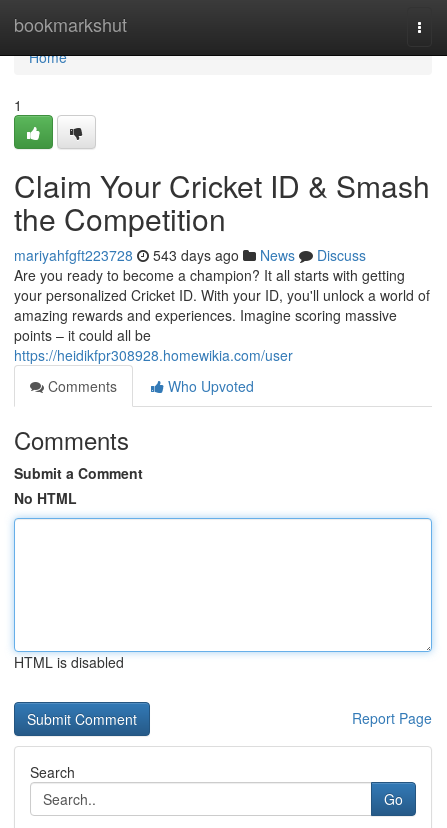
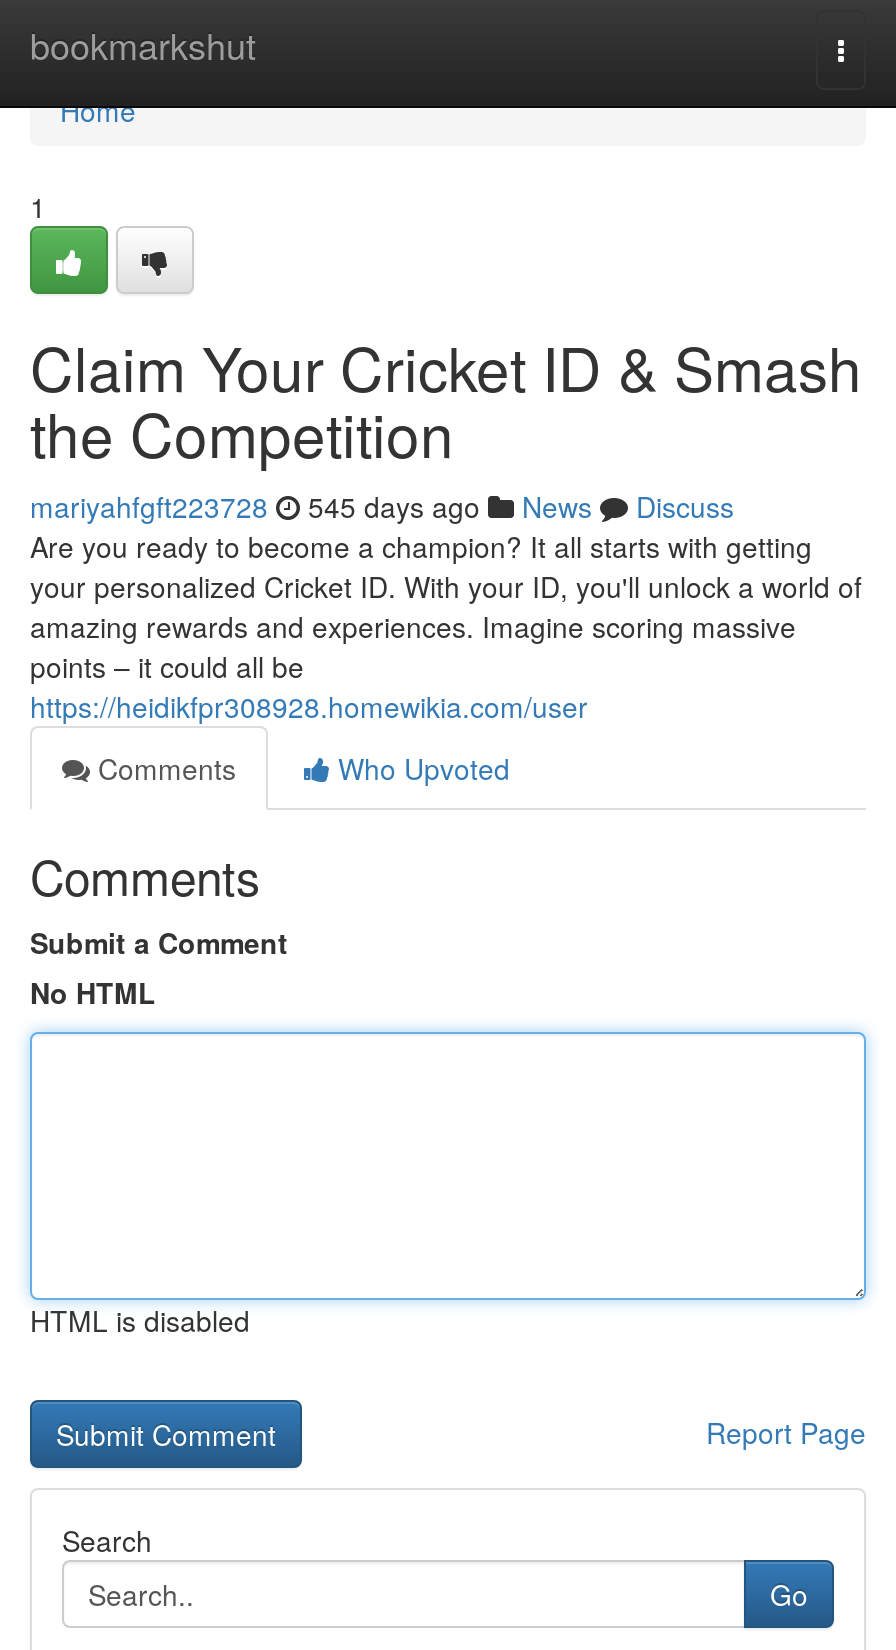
- mariyahfgft223728 543 days ago News Discuss
+ mariyahfgft223728 545 days ago News Discuss
